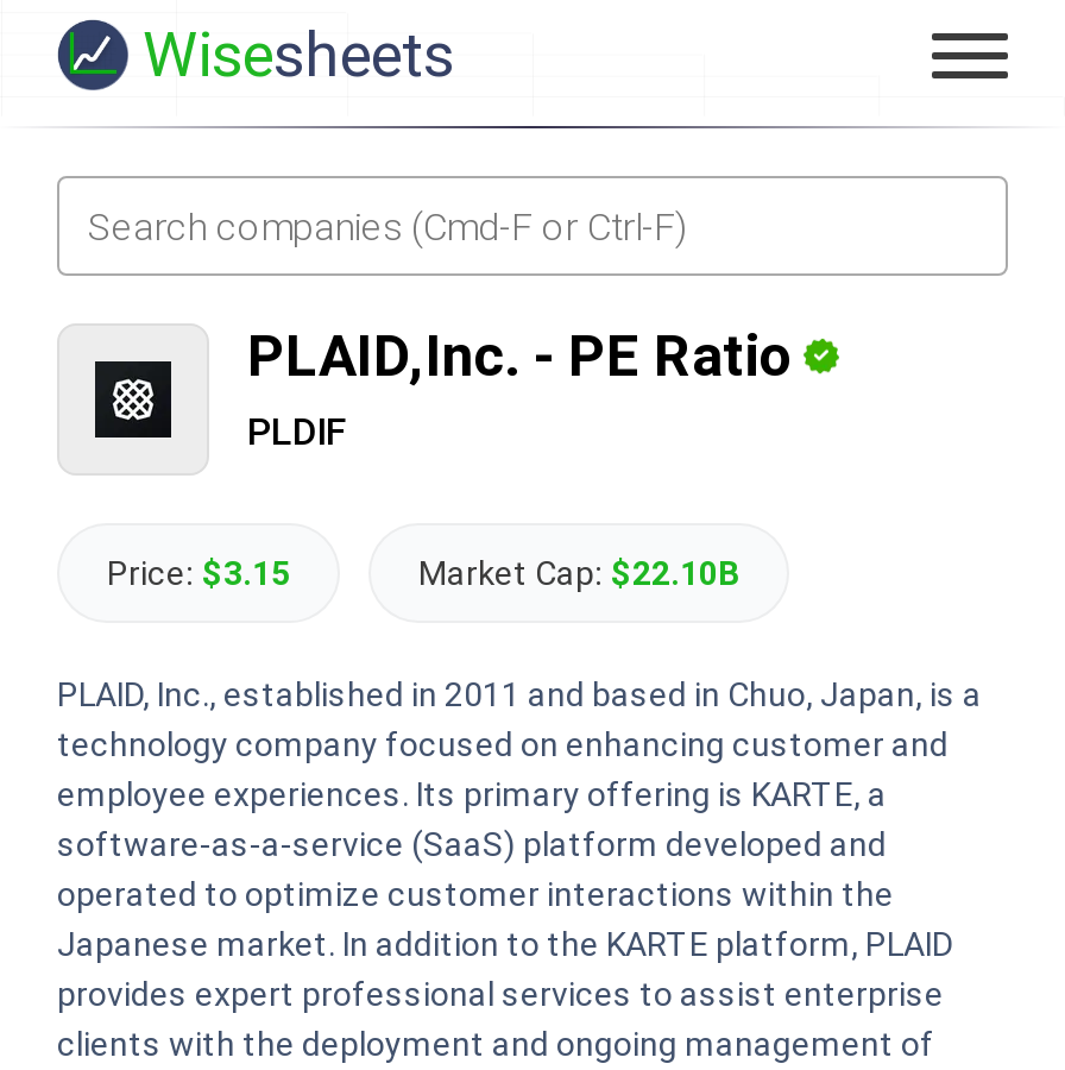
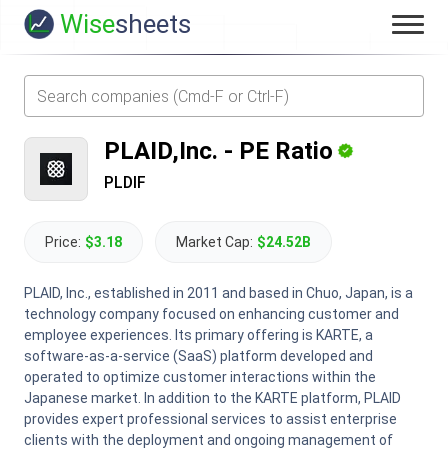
- Price: $3.15
+ Price: $3.18

- Market Cap: $22.10B
+ Market Cap: $24.52B
